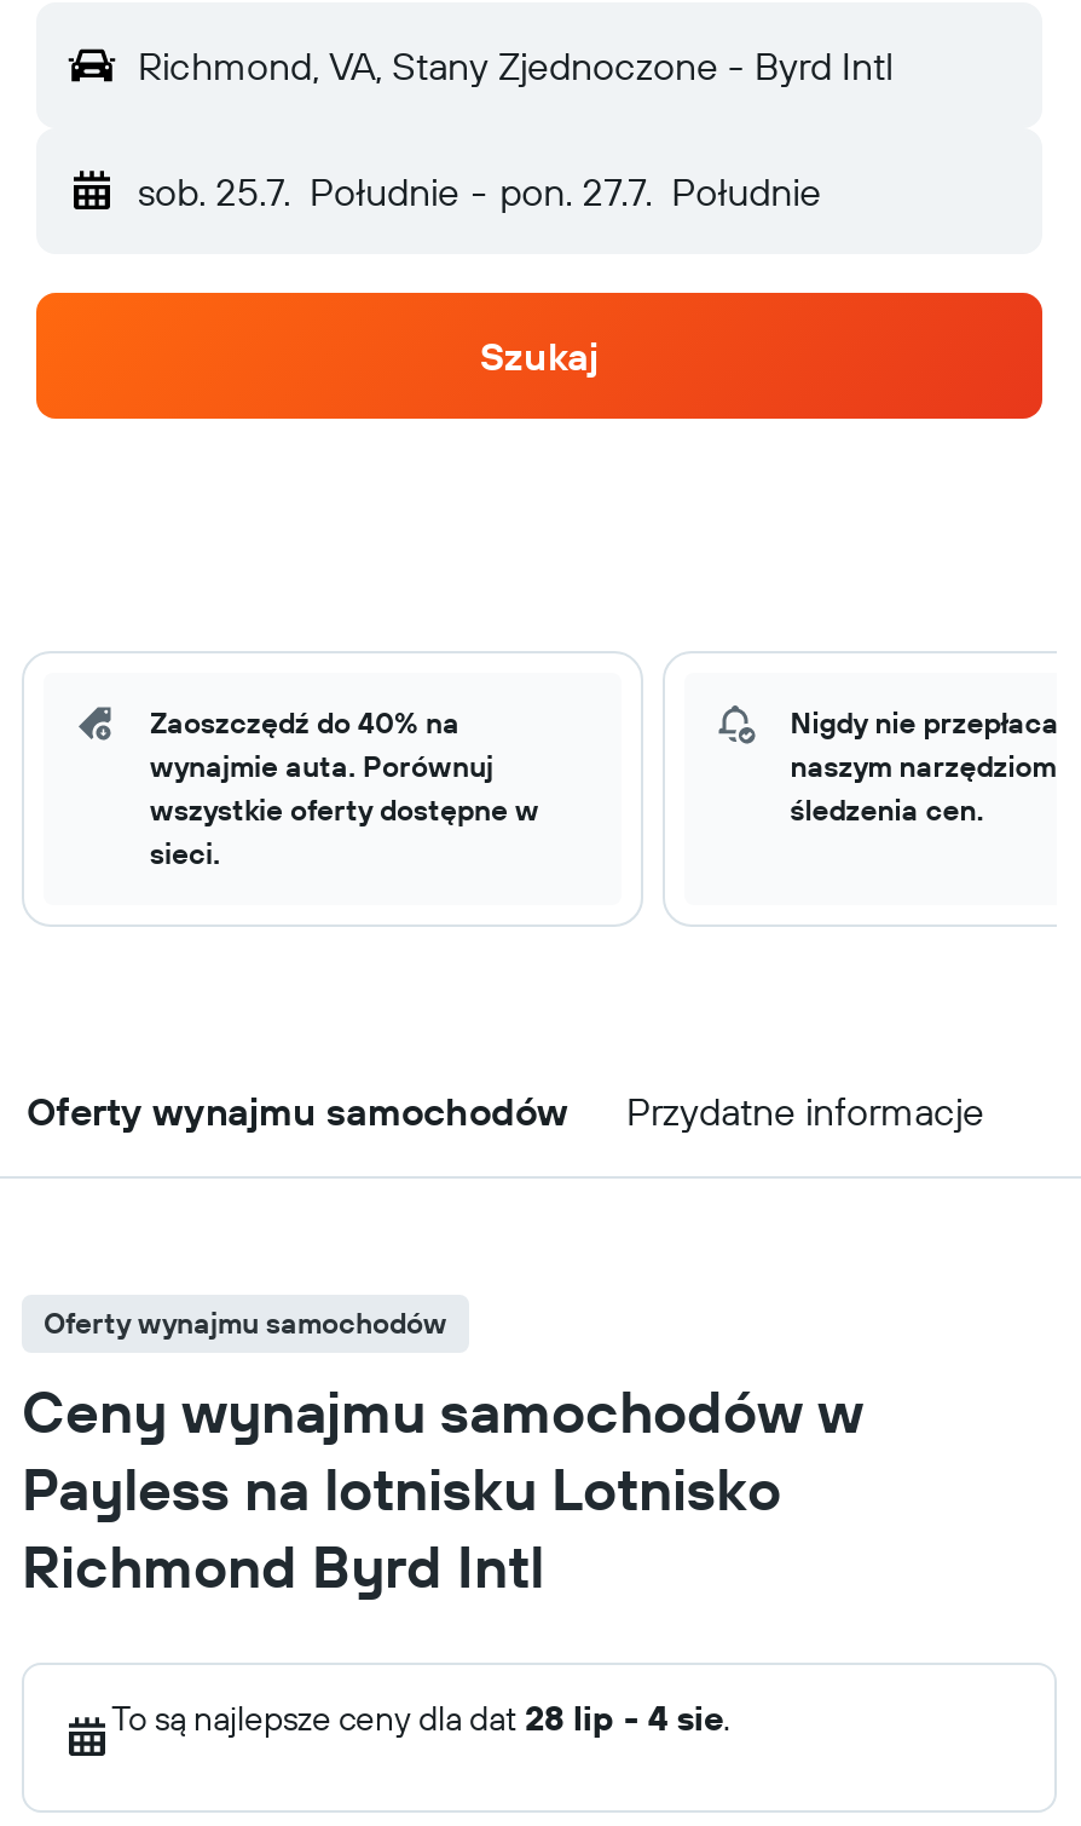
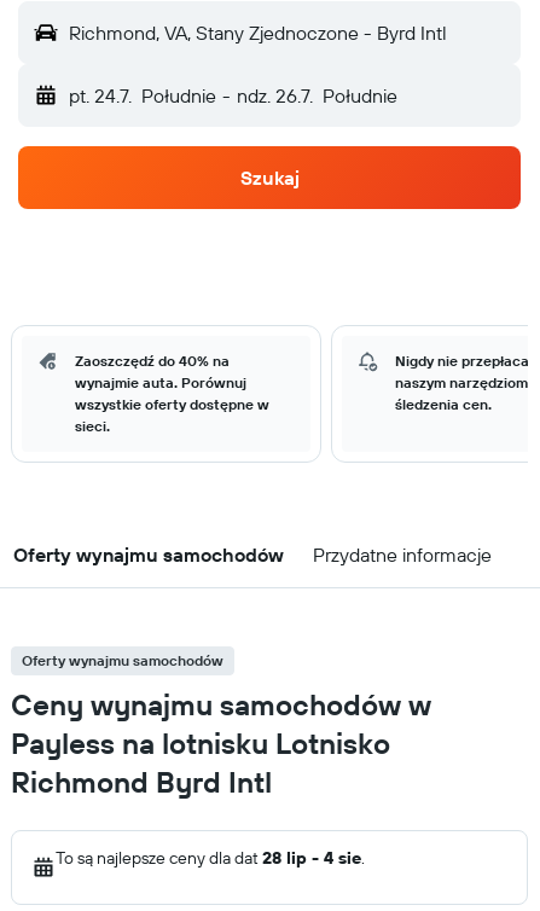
- sob. 25.7. Południe - pon. 27.7. Południe
+ pt. 24.7. Południe - ndz. 26.7. Południe
